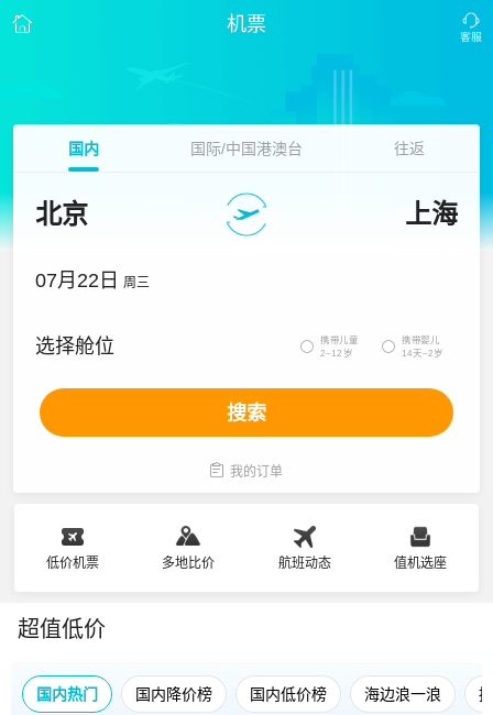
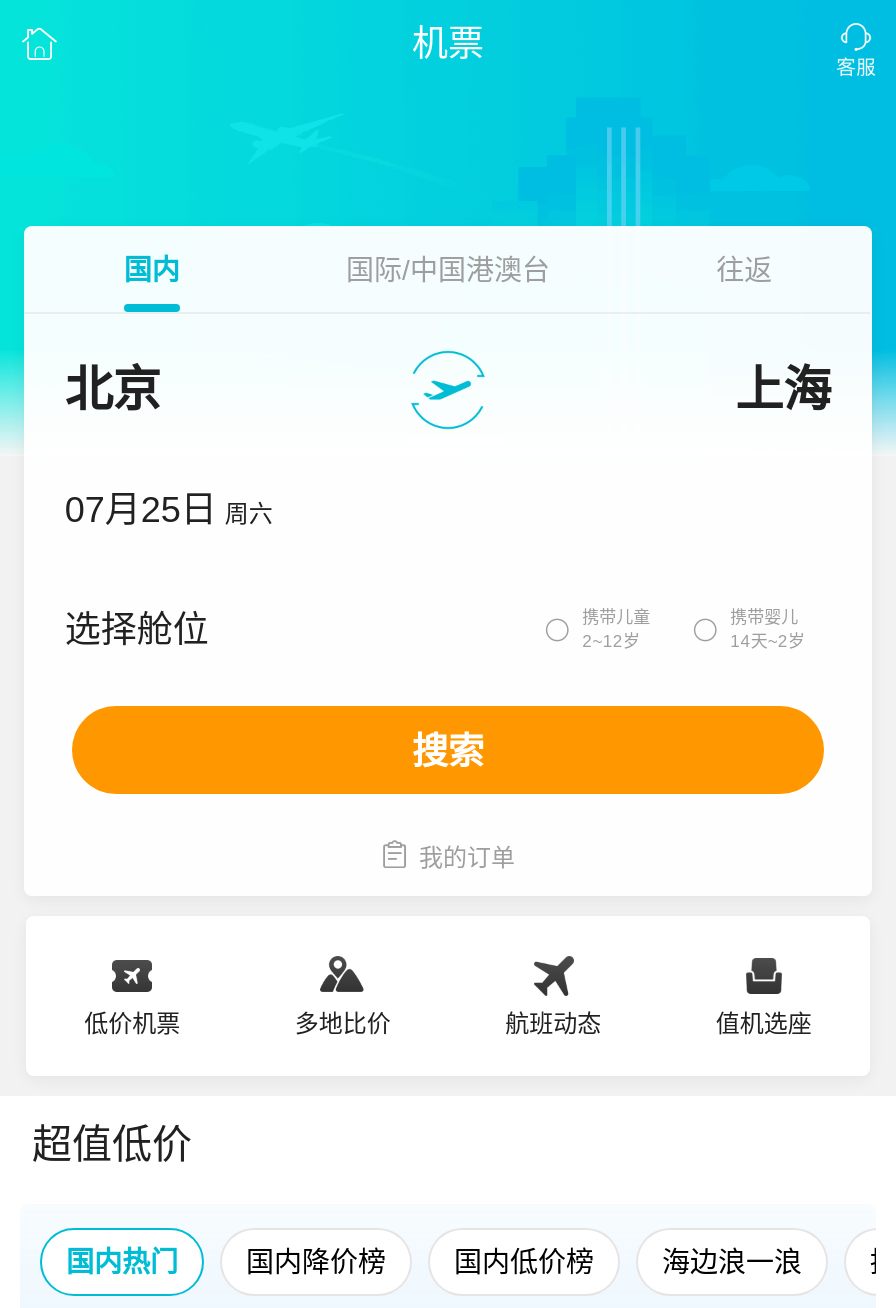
- 07月22日 周三
+ 07月25日 周六
